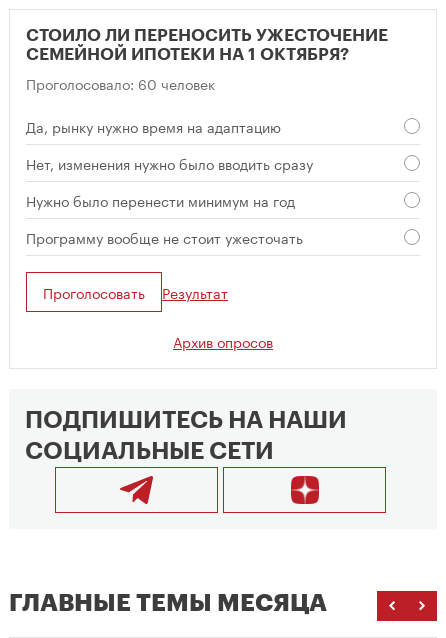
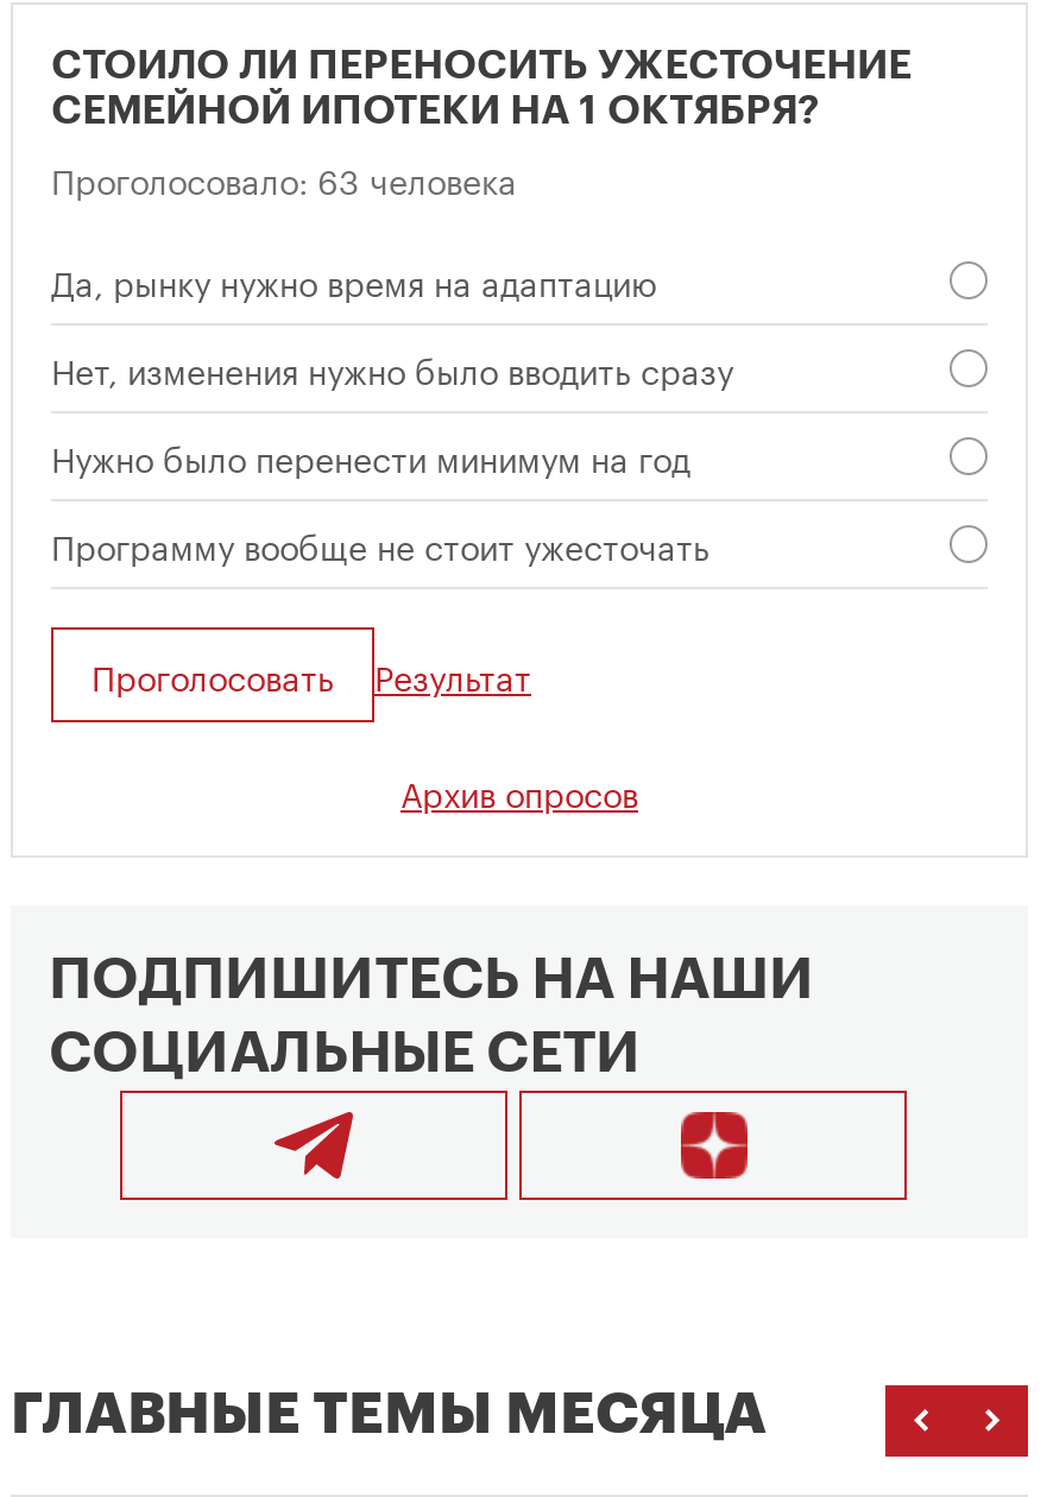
- Проголосовало: 60 человек
+ Проголосовало: 63 человека
